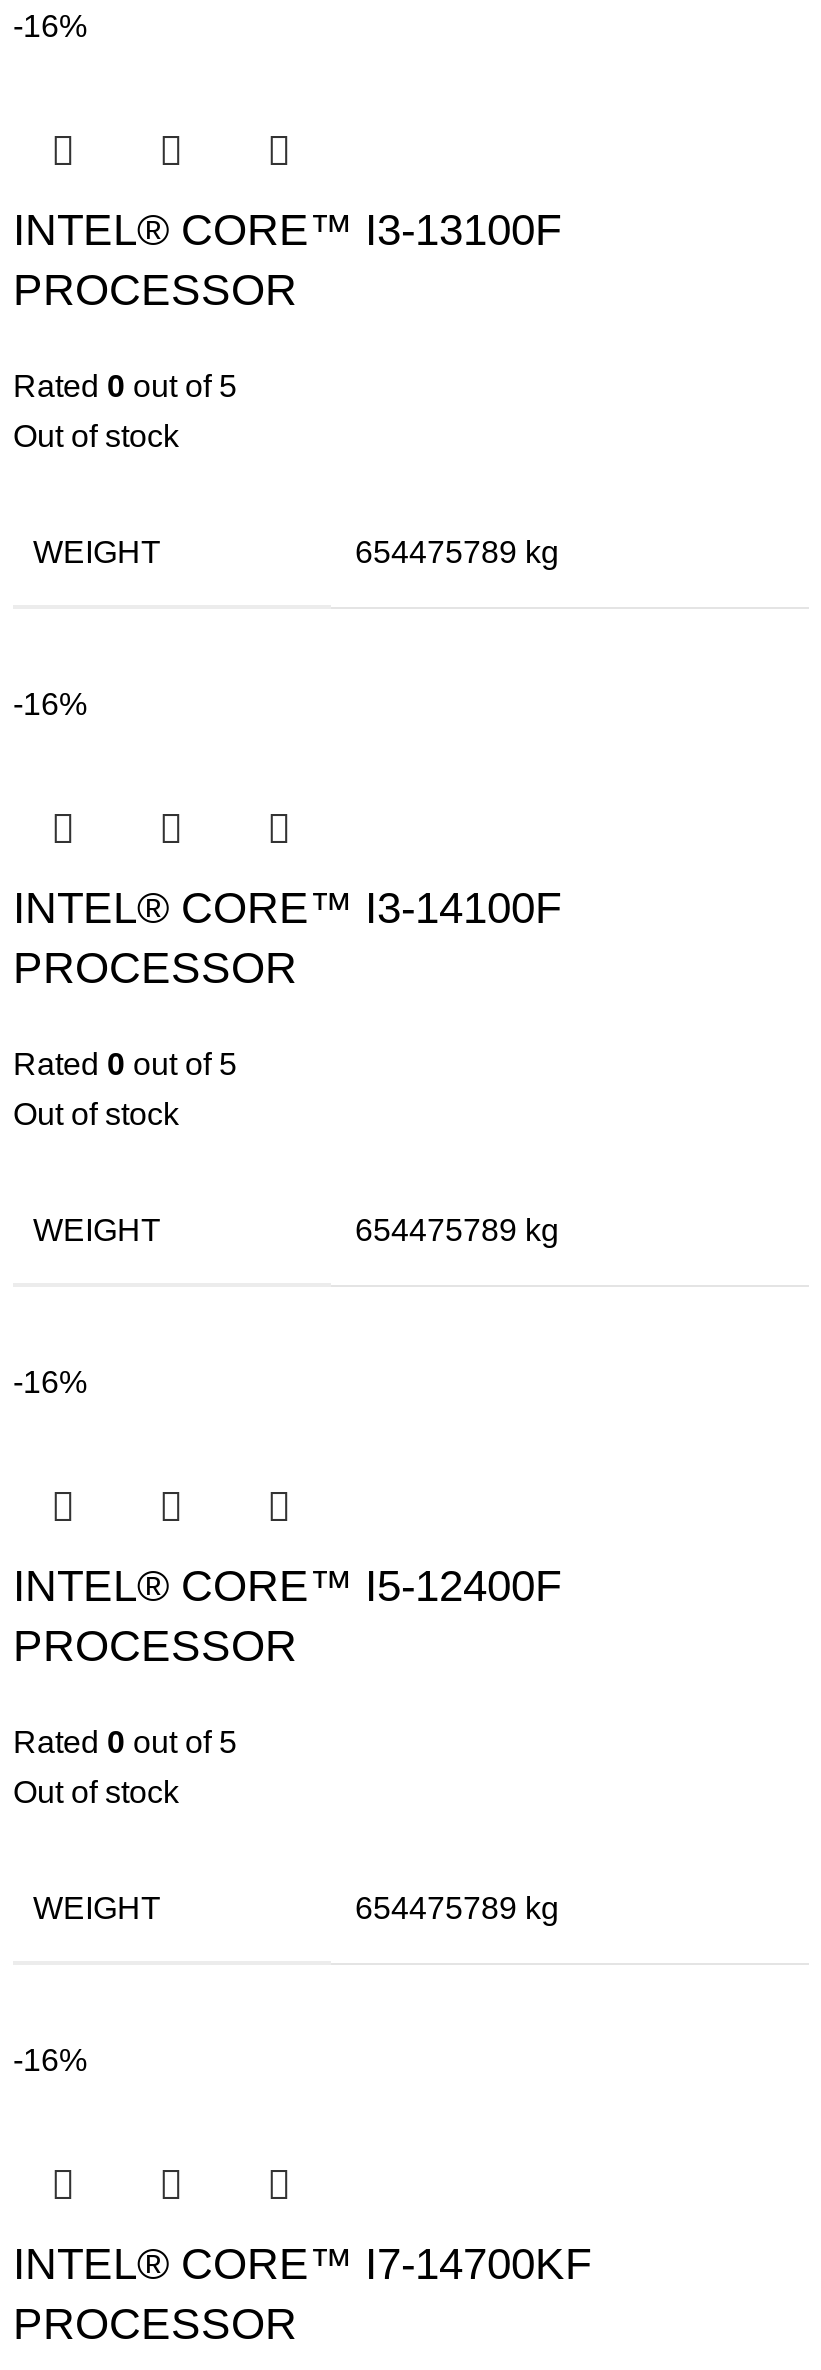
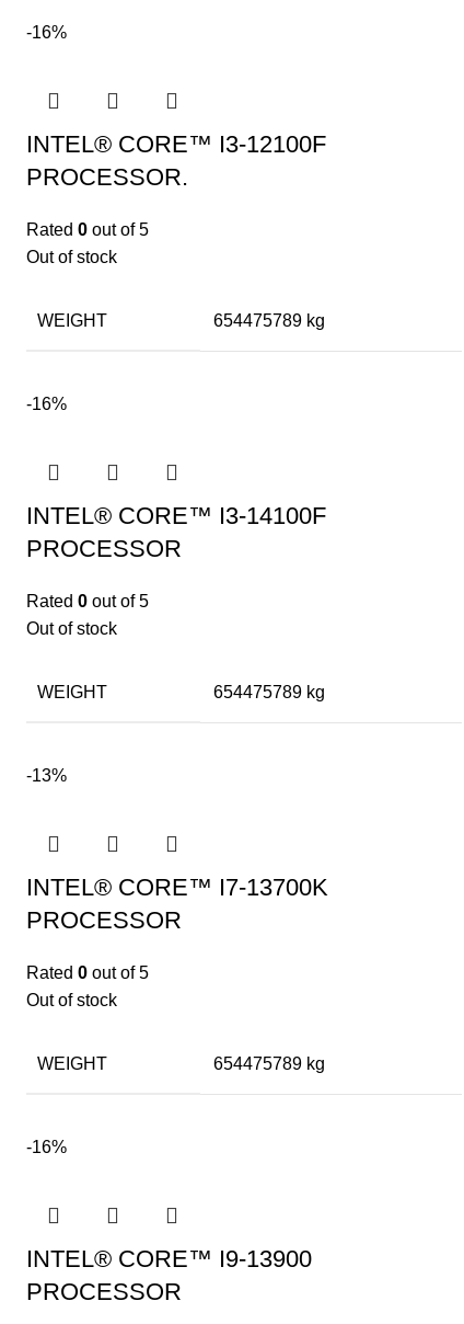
- INTEL® CORE™ I3-13100F
- PROCESSOR
+ INTEL® CORE™ I3-12100F
+ PROCESSOR.

- -16%
+ -13%

- INTEL® CORE™ I5-12400F
+ INTEL® CORE™ I7-13700K

- INTEL® CORE™ I7-14700KF
+ INTEL® CORE™ I9-13900
